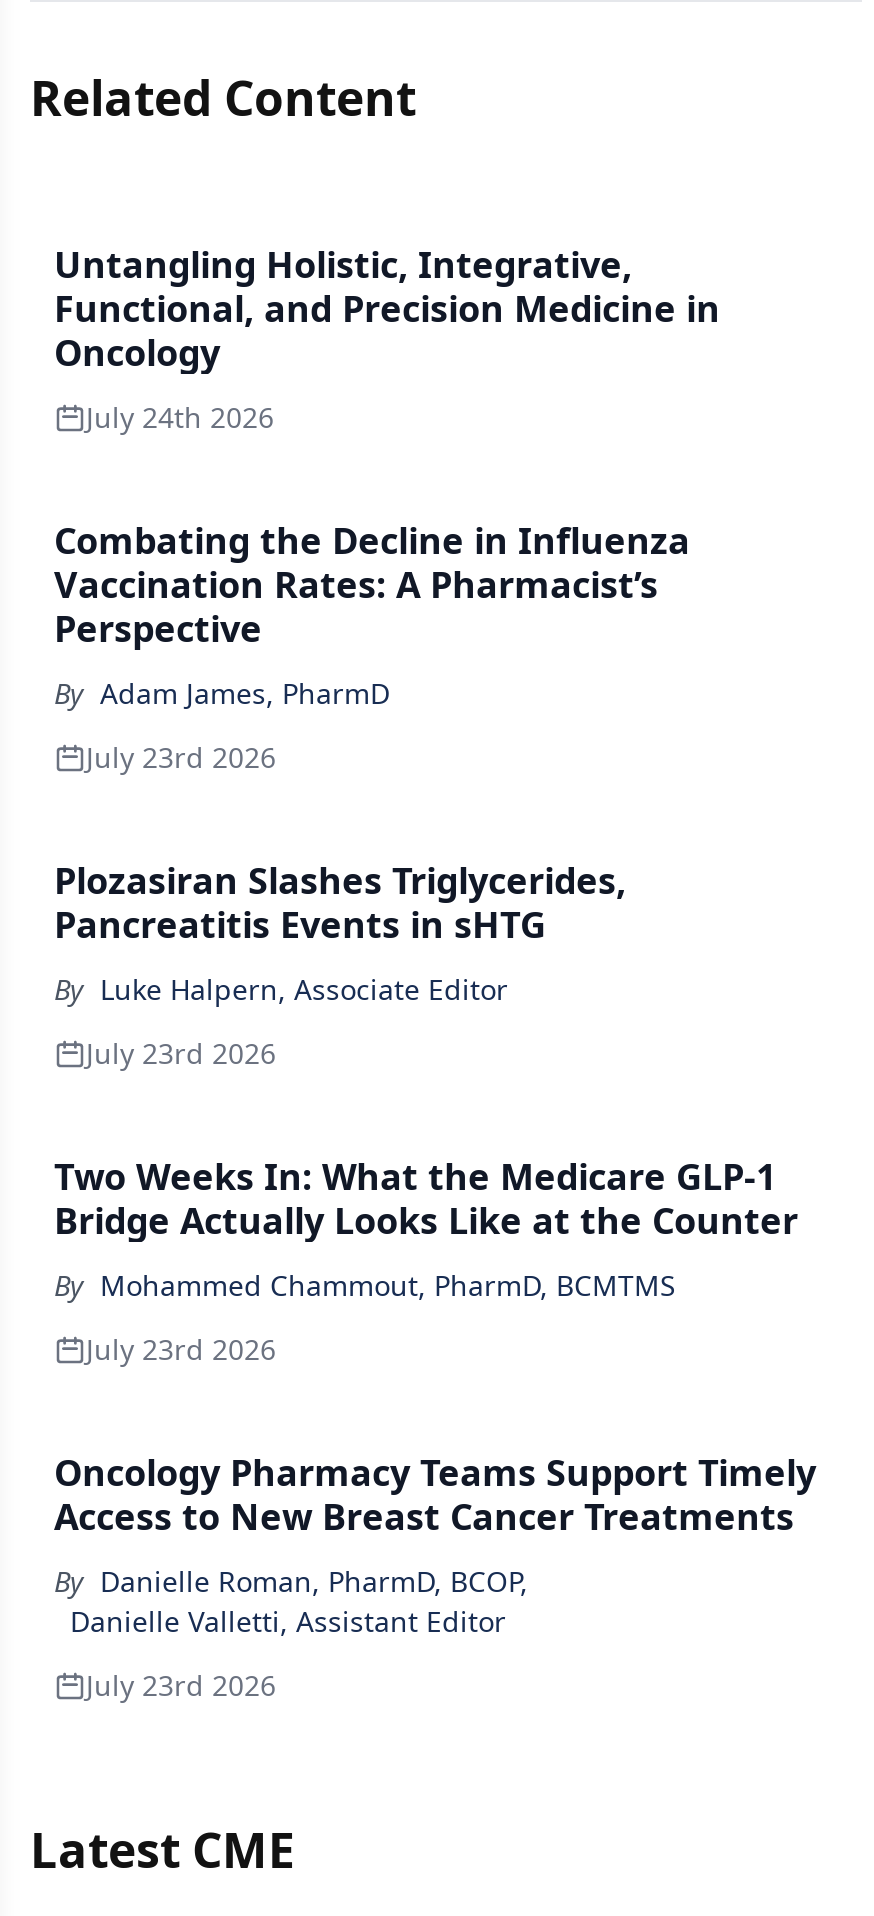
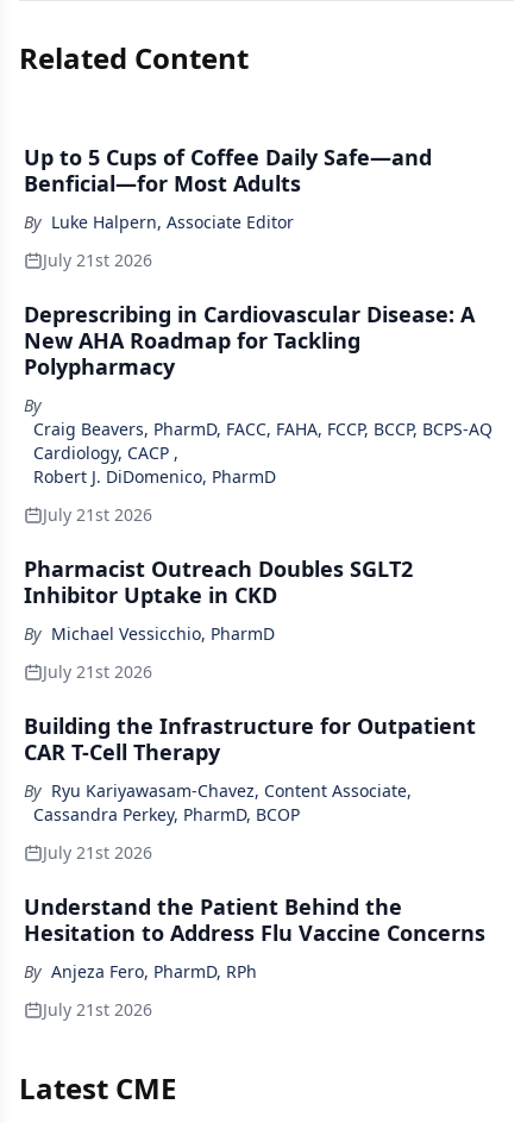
- Untangling Holistic, Integrative,
- Functional, and Precision Medicine in
- Oncology
- July 24th 2026
- Combating the Decline in Influenza
- Vaccination Rates: A Pharmacist’s
- Perspective
- By Adam James, PharmD
- July 23rd 2026
- Plozasiran Slashes Triglycerides,
- Pancreatitis Events in sHTG
+ Up to 5 Cups of Coffee Daily Safe—and
+ Benficial—for Most Adults

moved up: By Luke Halpern, Associate Editor

- July 23rd 2026
- Two Weeks In: What the Medicare GLP-1
- Bridge Actually Looks Like at the Counter
- By Mohammed Chammout, PharmD, BCMTMS
- July 23rd 2026
- Oncology Pharmacy Teams Support Timely
- Access to New Breast Cancer Treatments
- By Danielle Roman, PharmD, BCOP,
- Danielle Valletti, Assistant Editor
- July 23rd 2026
+ July 21st 2026
+ Deprescribing in Cardiovascular Disease: A
+ New AHA Roadmap for Tackling
+ Polypharmacy
+ By
+ Craig Beavers, PharmD, FACC, FAHA, FCCP, BCCP, BCPS-AQ
+ Cardiology, CACP,
+ Robert J. DiDomenico, PharmD
+ July 21st 2026
+ Pharmacist Outreach Doubles SGLT2
+ Inhibitor Uptake in CKD
+ By Michael Vessicchio, PharmD
+ July 21st 2026
+ Building the Infrastructure for Outpatient
+ CAR T-Cell Therapy
+ By Ryu Kariyawasam-Chavez, Content Associate,
+ Cassandra Perkey, PharmD, BCOP
+ July 21st 2026
+ Understand the Patient Behind the
+ Hesitation to Address Flu Vaccine Concerns
+ By Anjeza Fero, PharmD, RPh
+ July 21st 2026
